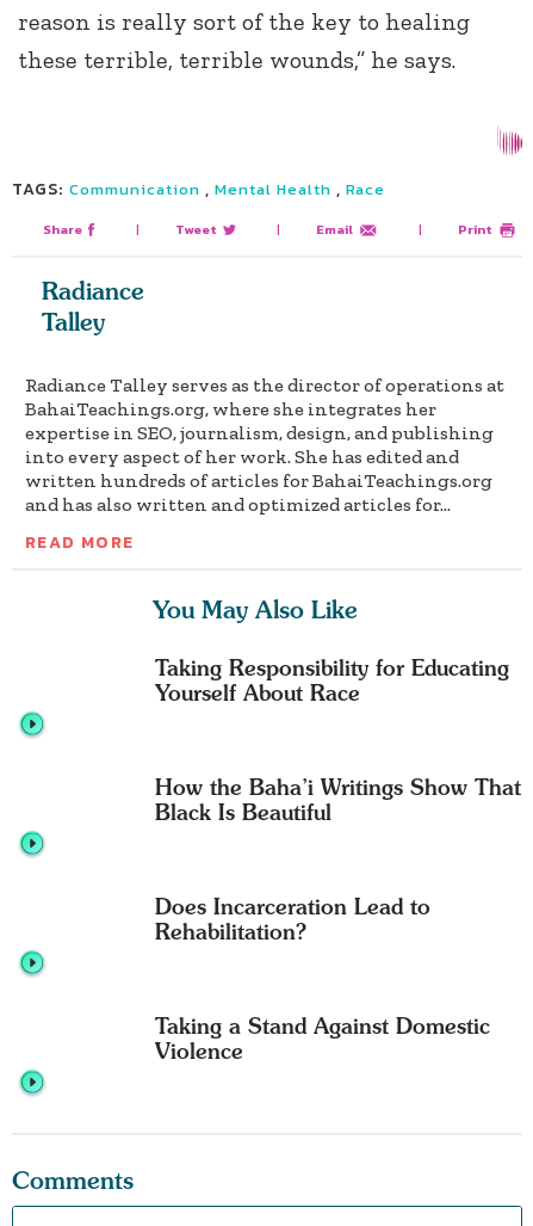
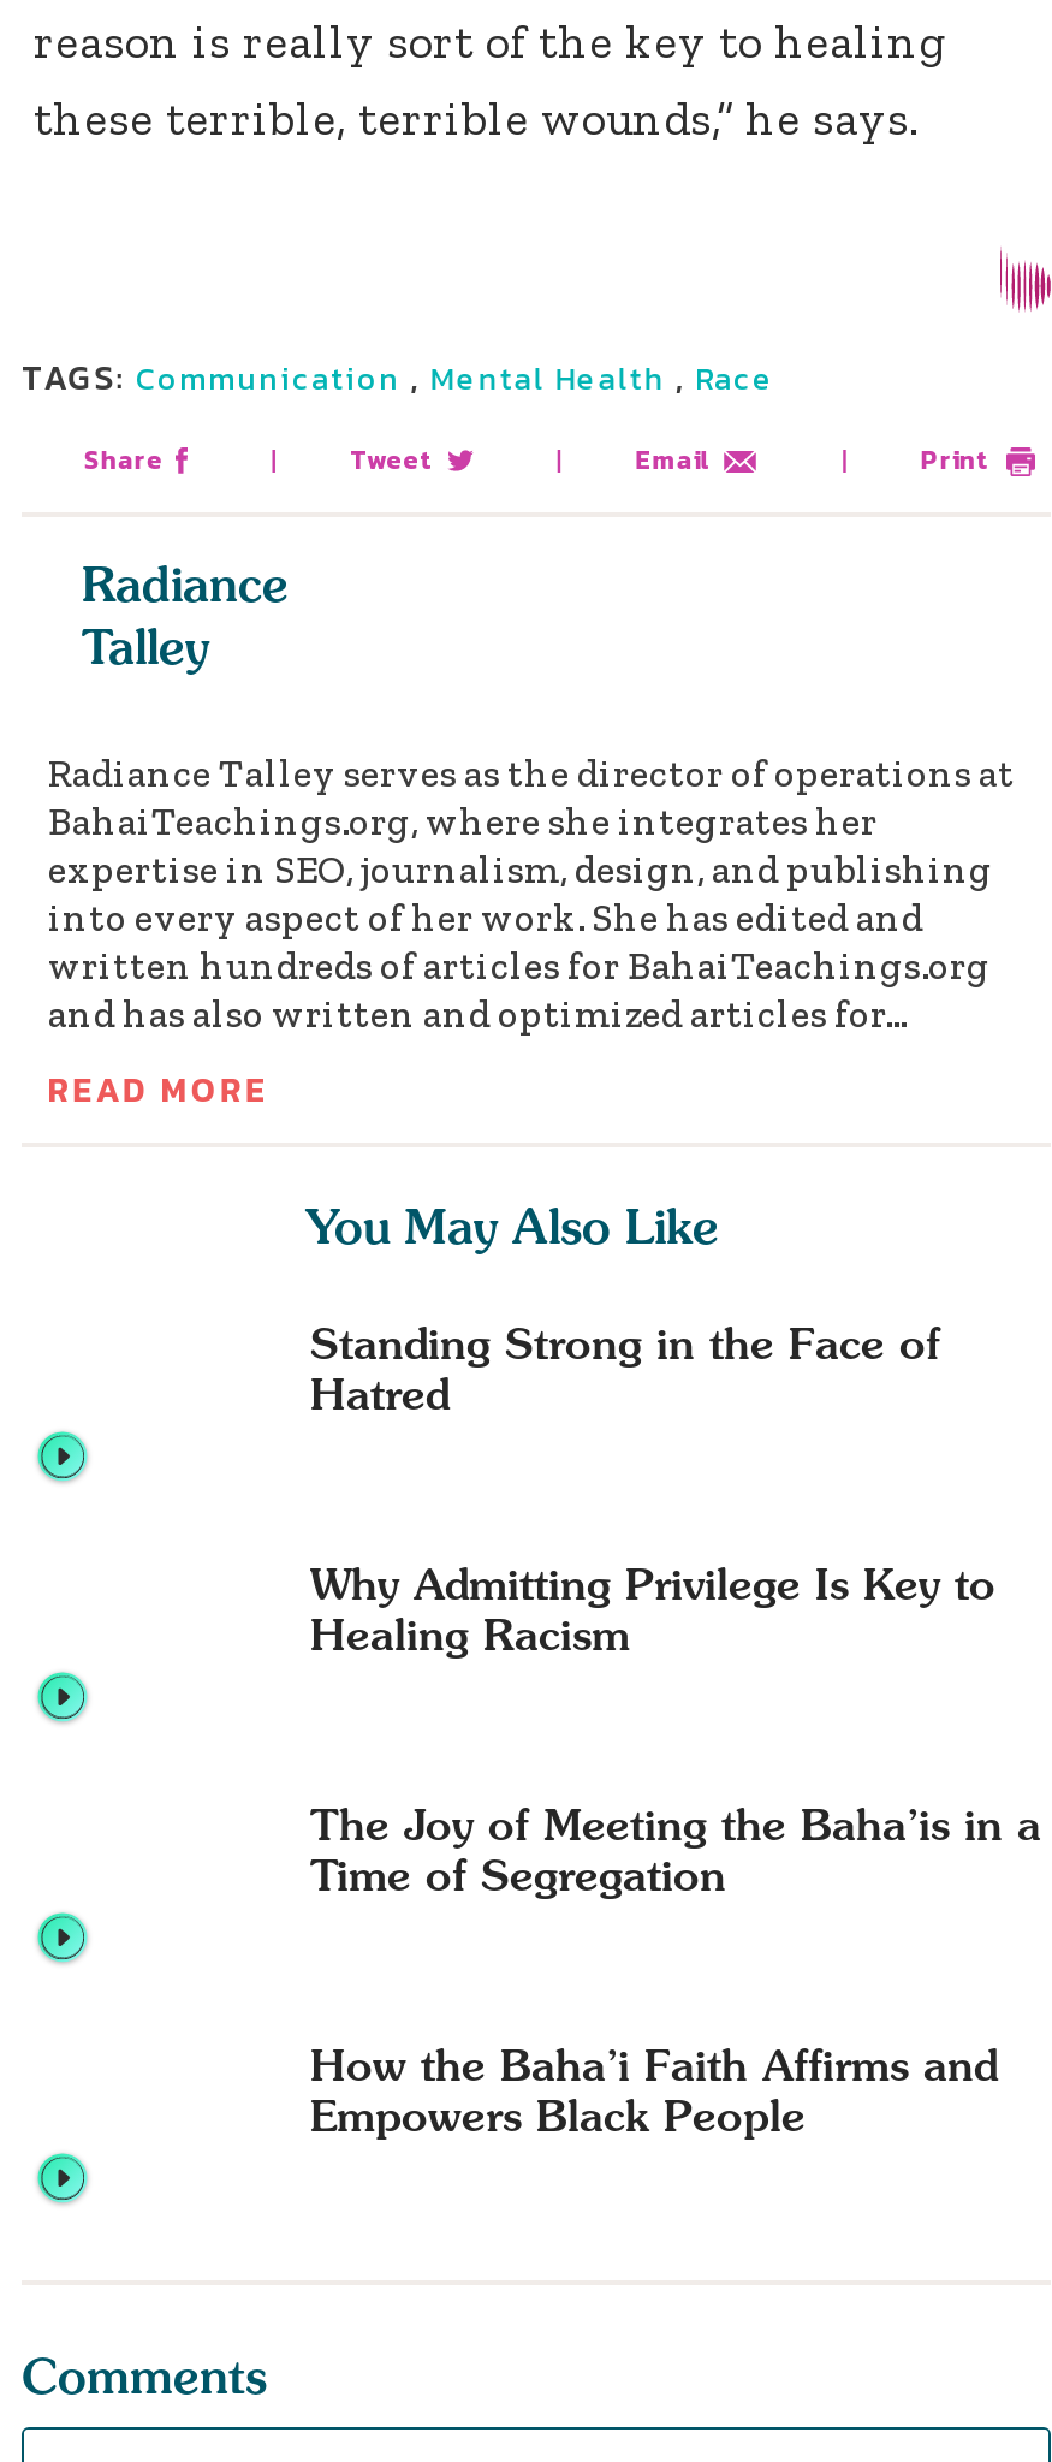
- Taking Responsibility for Educating
- Yourself About Race
+ Standing Strong in the Face of
+ Hatred

- How the Baha’i Writings Show That
- Black Is Beautiful
+ Why Admitting Privilege Is Key to
+ Healing Racism

- Does Incarceration Lead to
- Rehabilitation?
+ The Joy of Meeting the Baha’is in a
+ Time of Segregation

- Taking a Stand Against Domestic
- Violence
+ How the Baha’i Faith Affirms and
+ Empowers Black People
